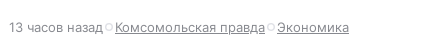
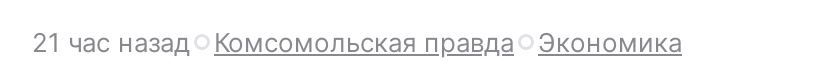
- 13 часов назад Комсомольская правда Экономика
+ 21 час назад Комсомольская правда Экономика
